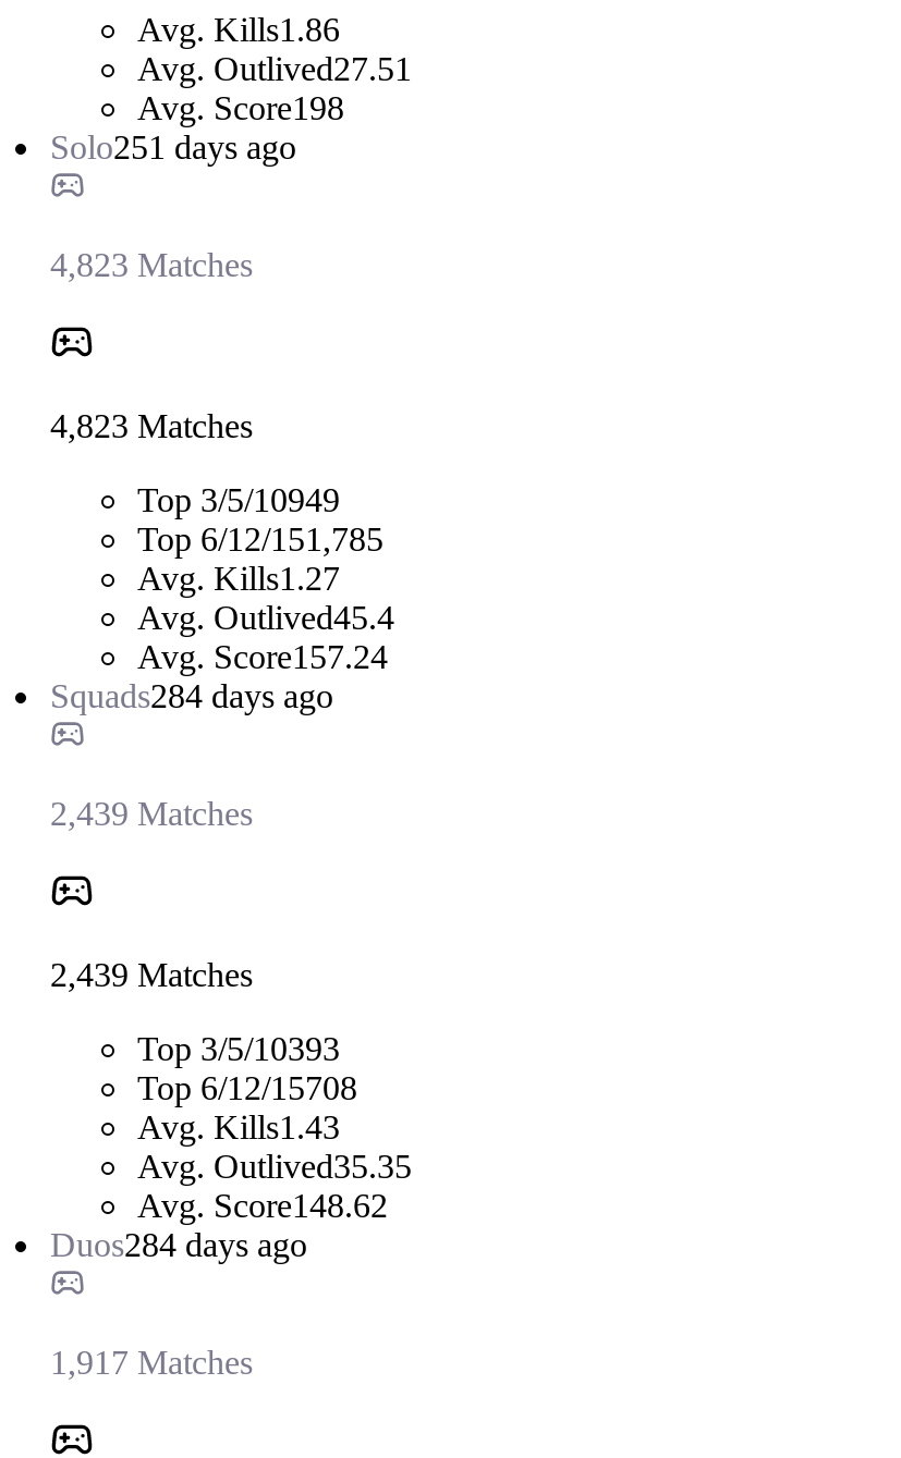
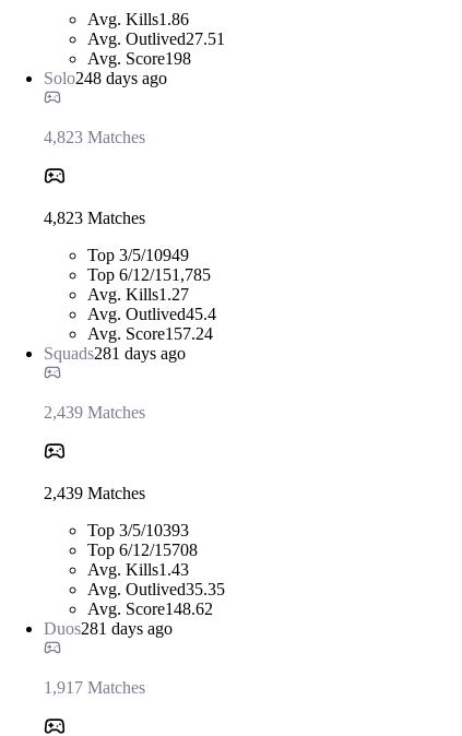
- Solo251 days ago
+ Solo248 days ago

- Squads284 days ago
+ Squads281 days ago

- Duos284 days ago
+ Duos281 days ago
